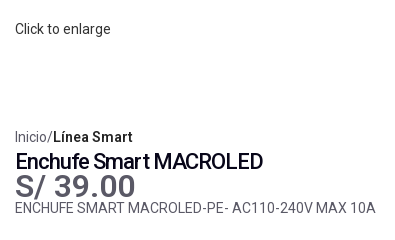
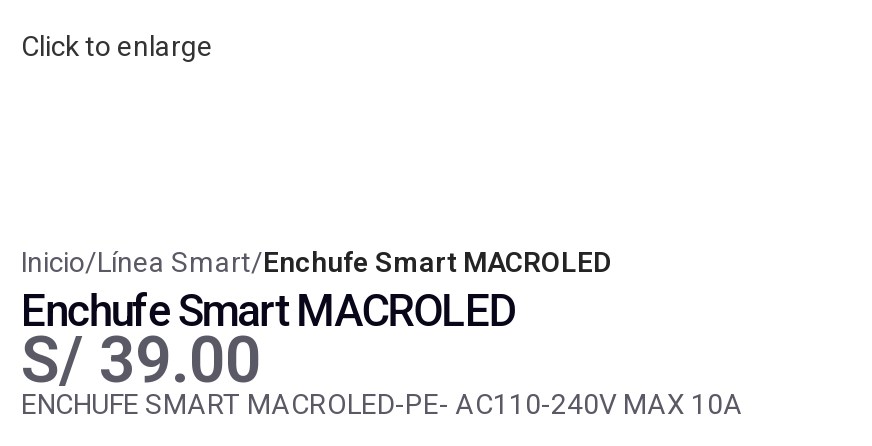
- Inicio Línea Smart
+ Inicio Línea Smart Enchufe Smart MACROLED
